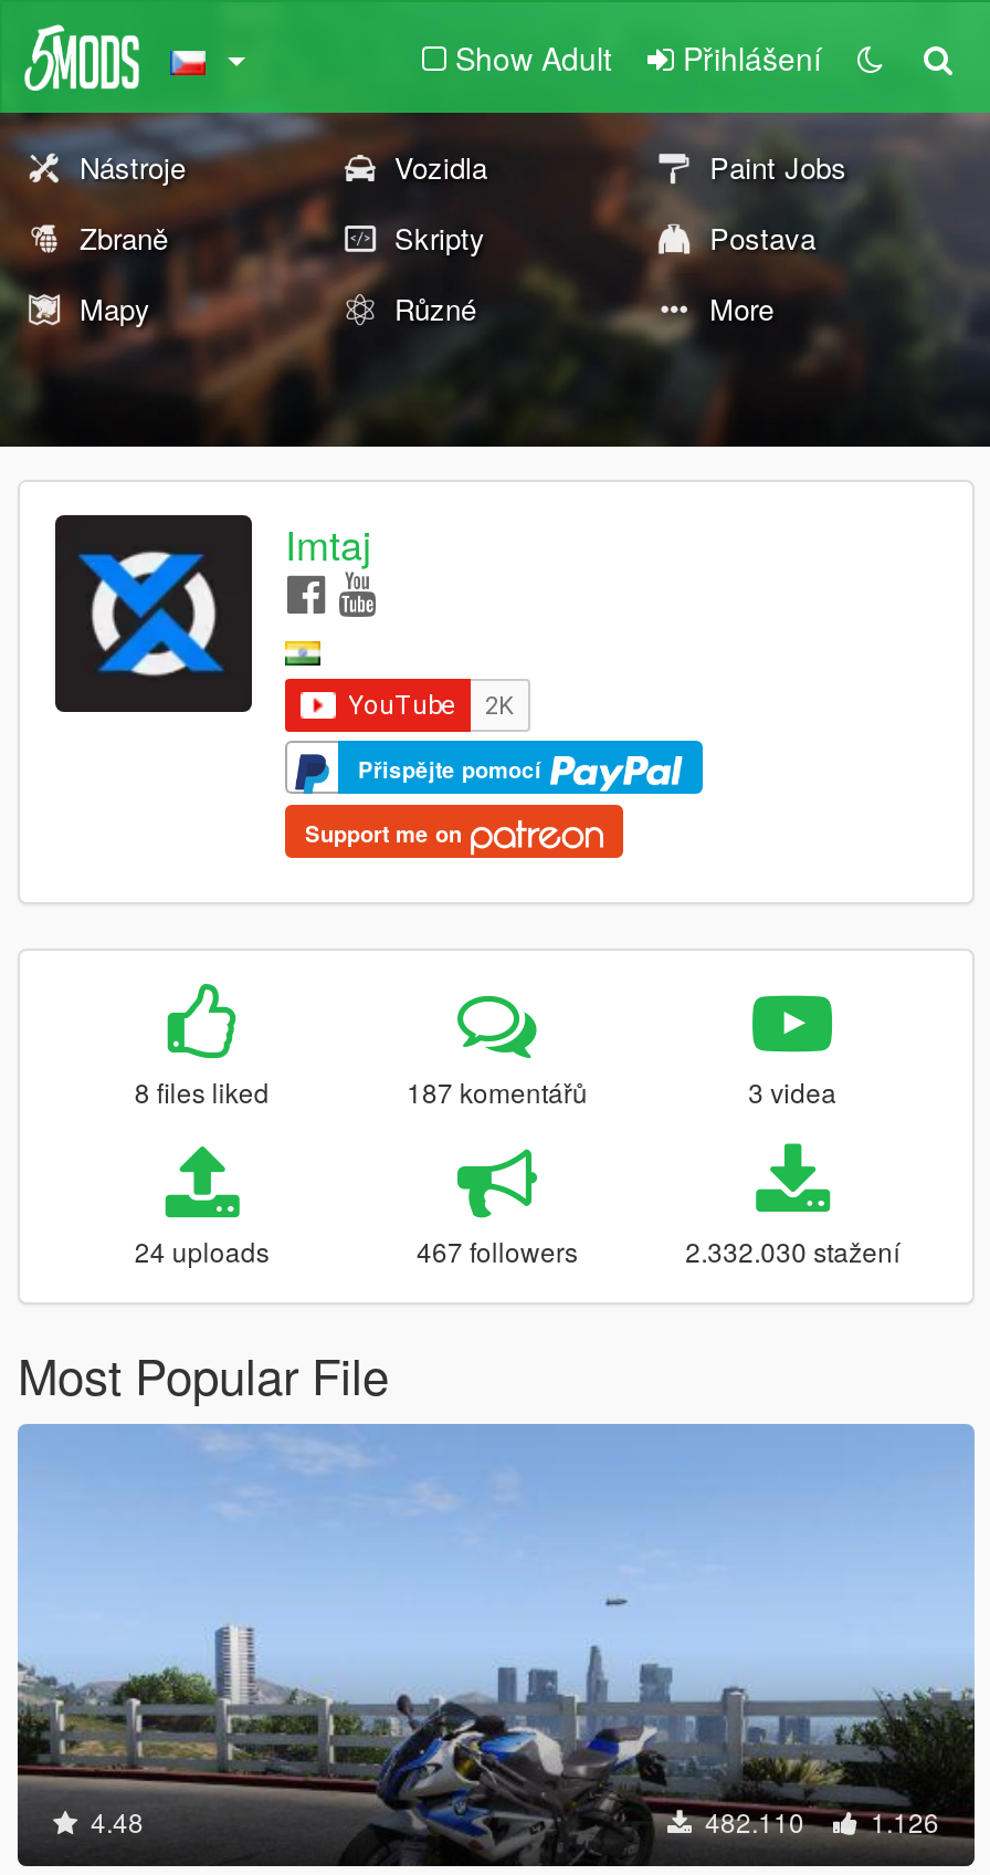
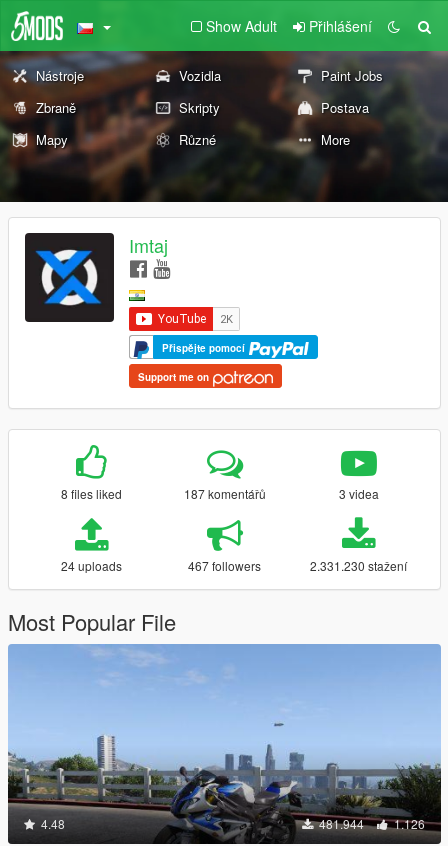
- 2.332.030 stažení
+ 2.331.230 stažení

- 482.110 1.126
+ 481.944 1.126
